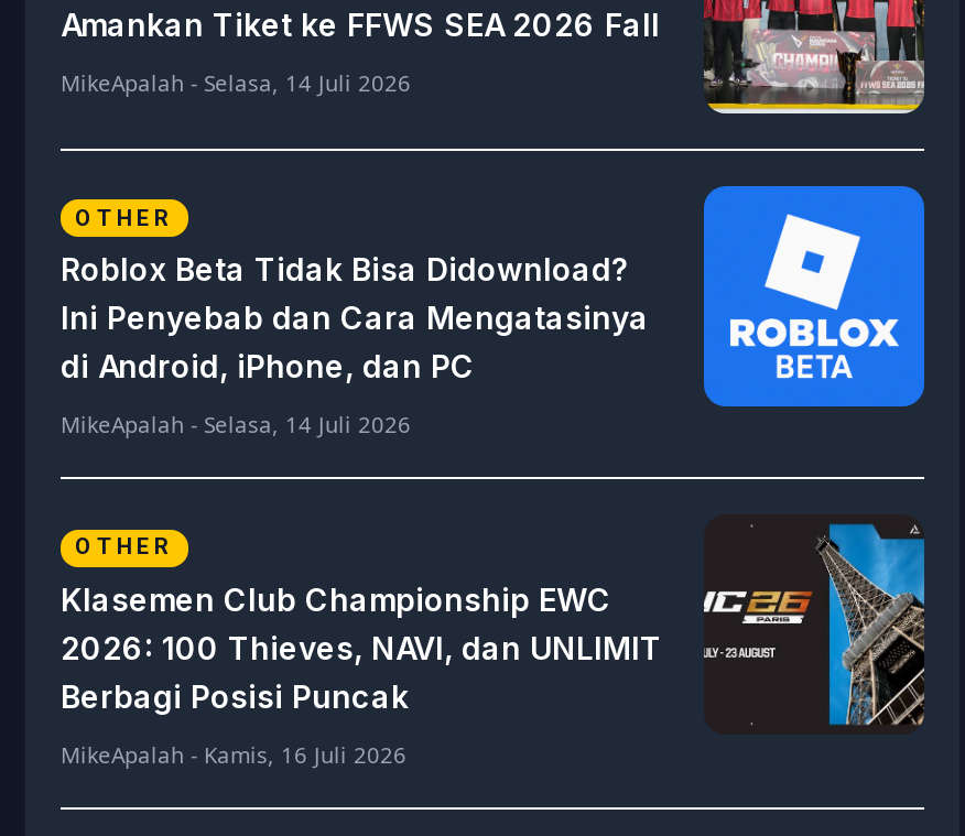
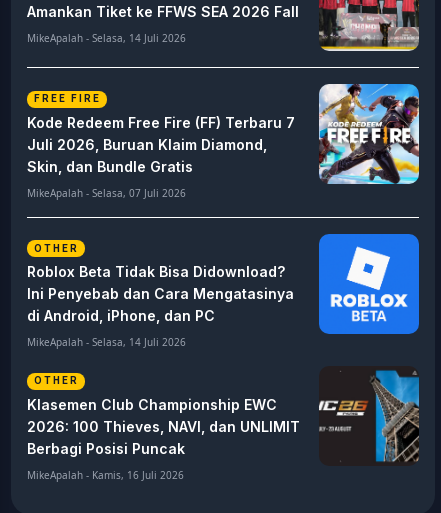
+ [image]
+ FREE FIRE
+ Kode Redeem Free Fire (FF) Terbaru 7
+ Juli 2026, Buruan Klaim Diamond,
+ Skin, dan Bundle Gratis
+ MikeApalah - Selasa, 07 Juli 2026

moved down: [image] | OTHER | Roblox Beta Tidak Bisa Didownload? | Ini Penyebab dan Cara Mengatasinya | di Android, iPhone, dan PC | MikeApalah - Selasa, 14 Juli 2026
